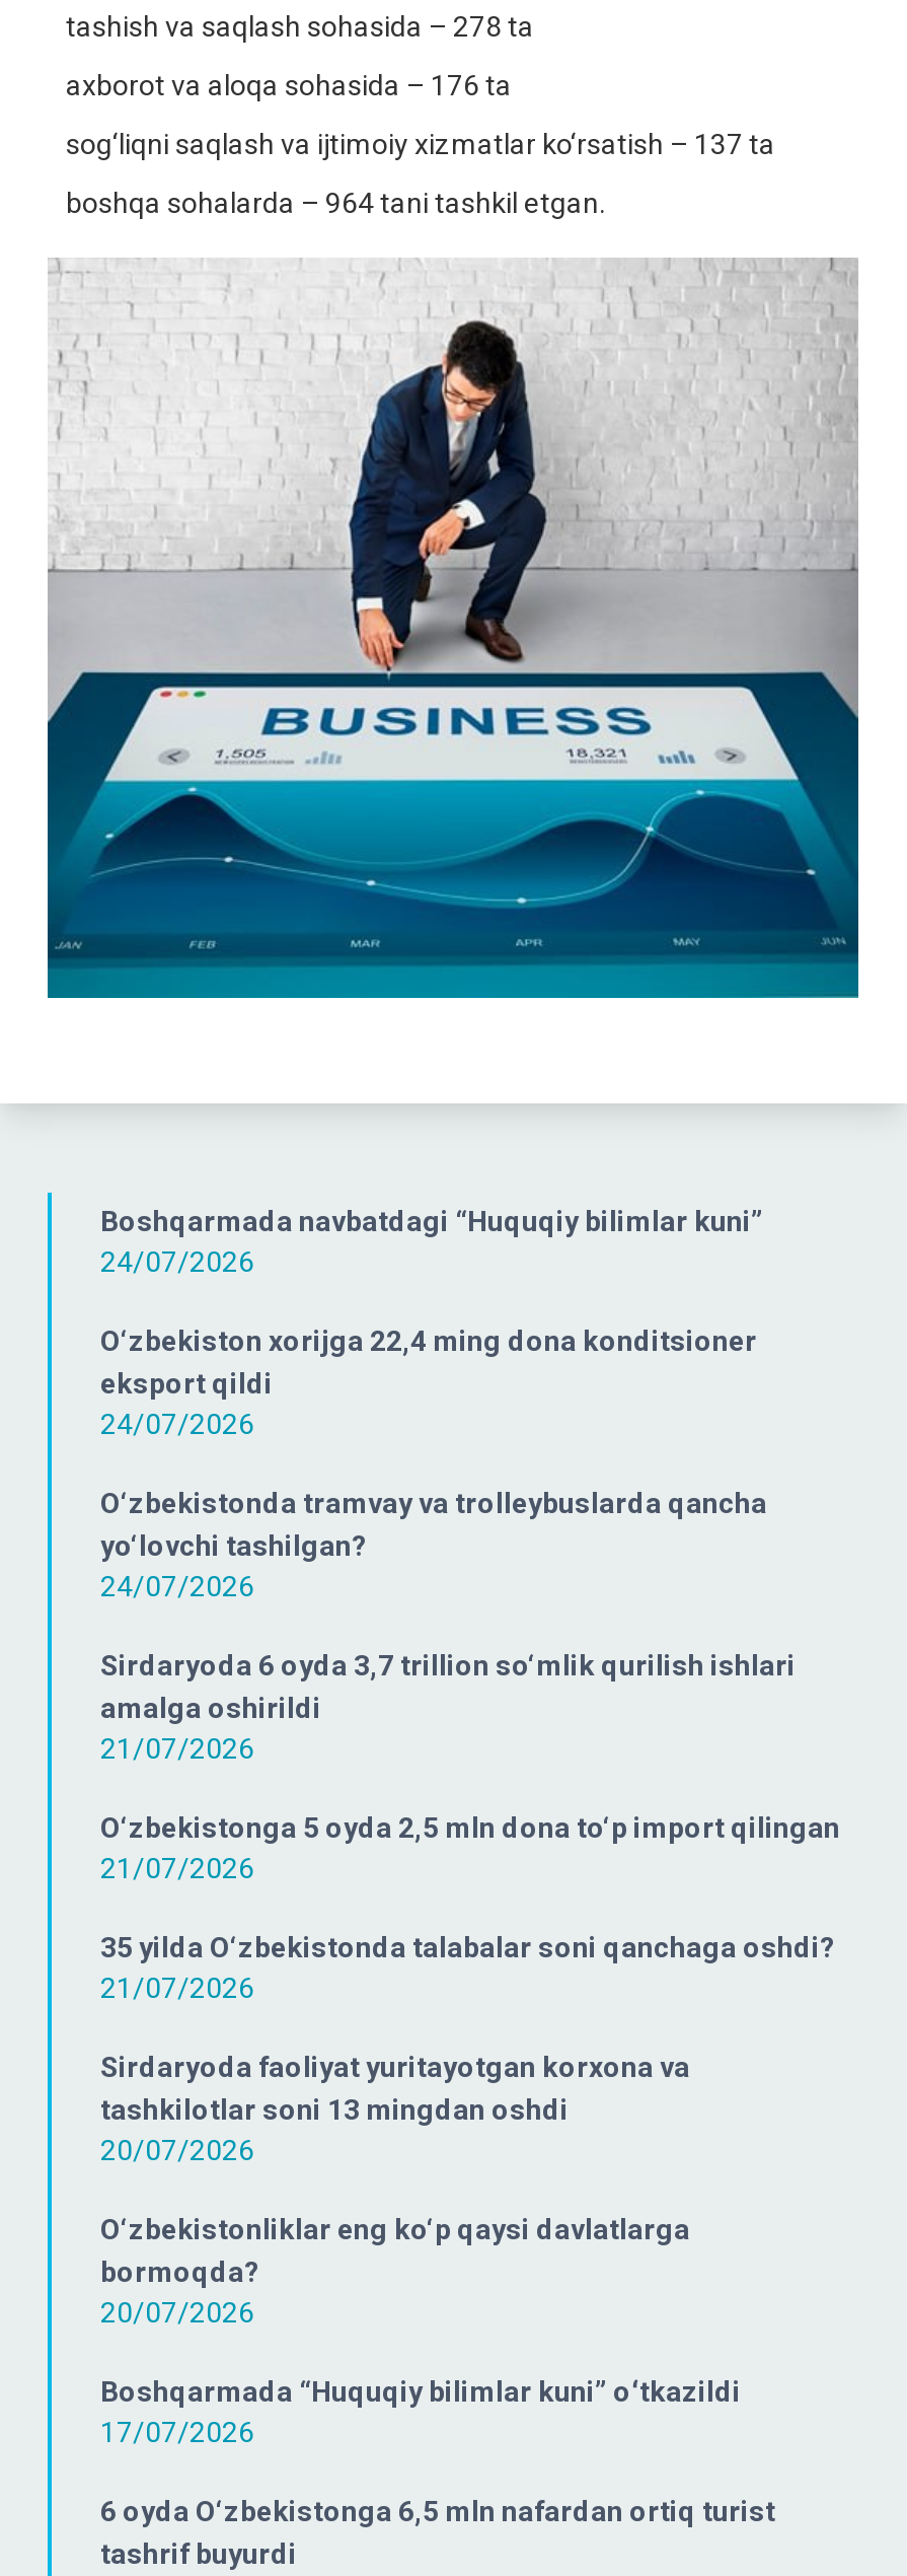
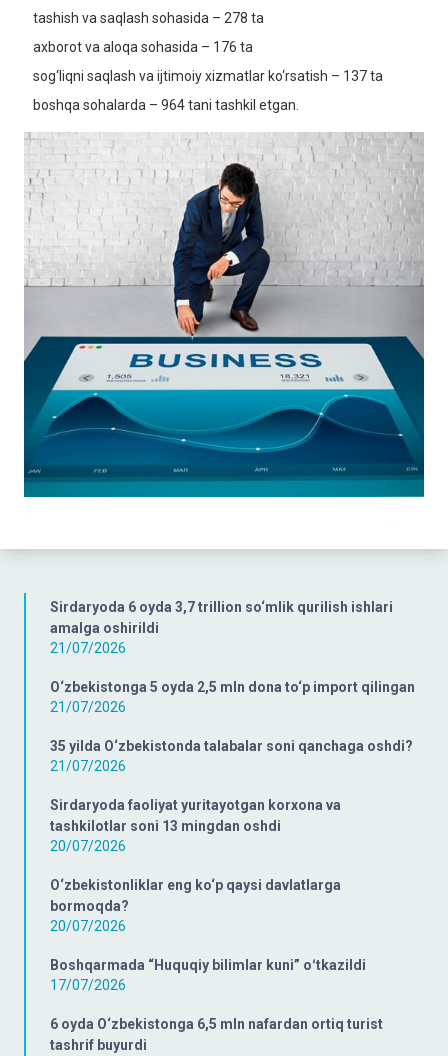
- Boshqarmada navbatdagi “Huquqiy bilimlar kuni”
- 24/07/2026
- O‘zbekiston xorijga 22,4 ming dona konditsioner
- eksport qildi
- 24/07/2026
- O‘zbekistonda tramvay va trolleybuslarda qancha
- yo‘lovchi tashilgan?
- 24/07/2026
